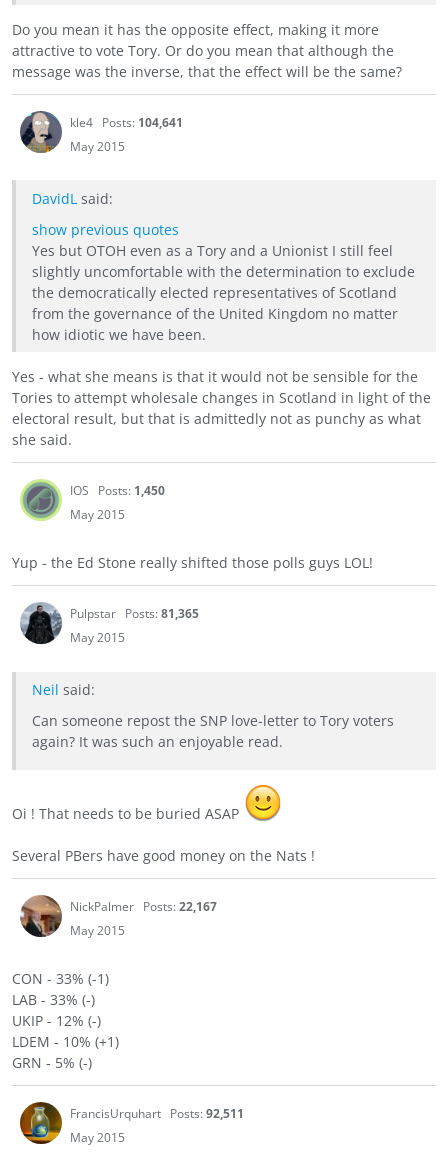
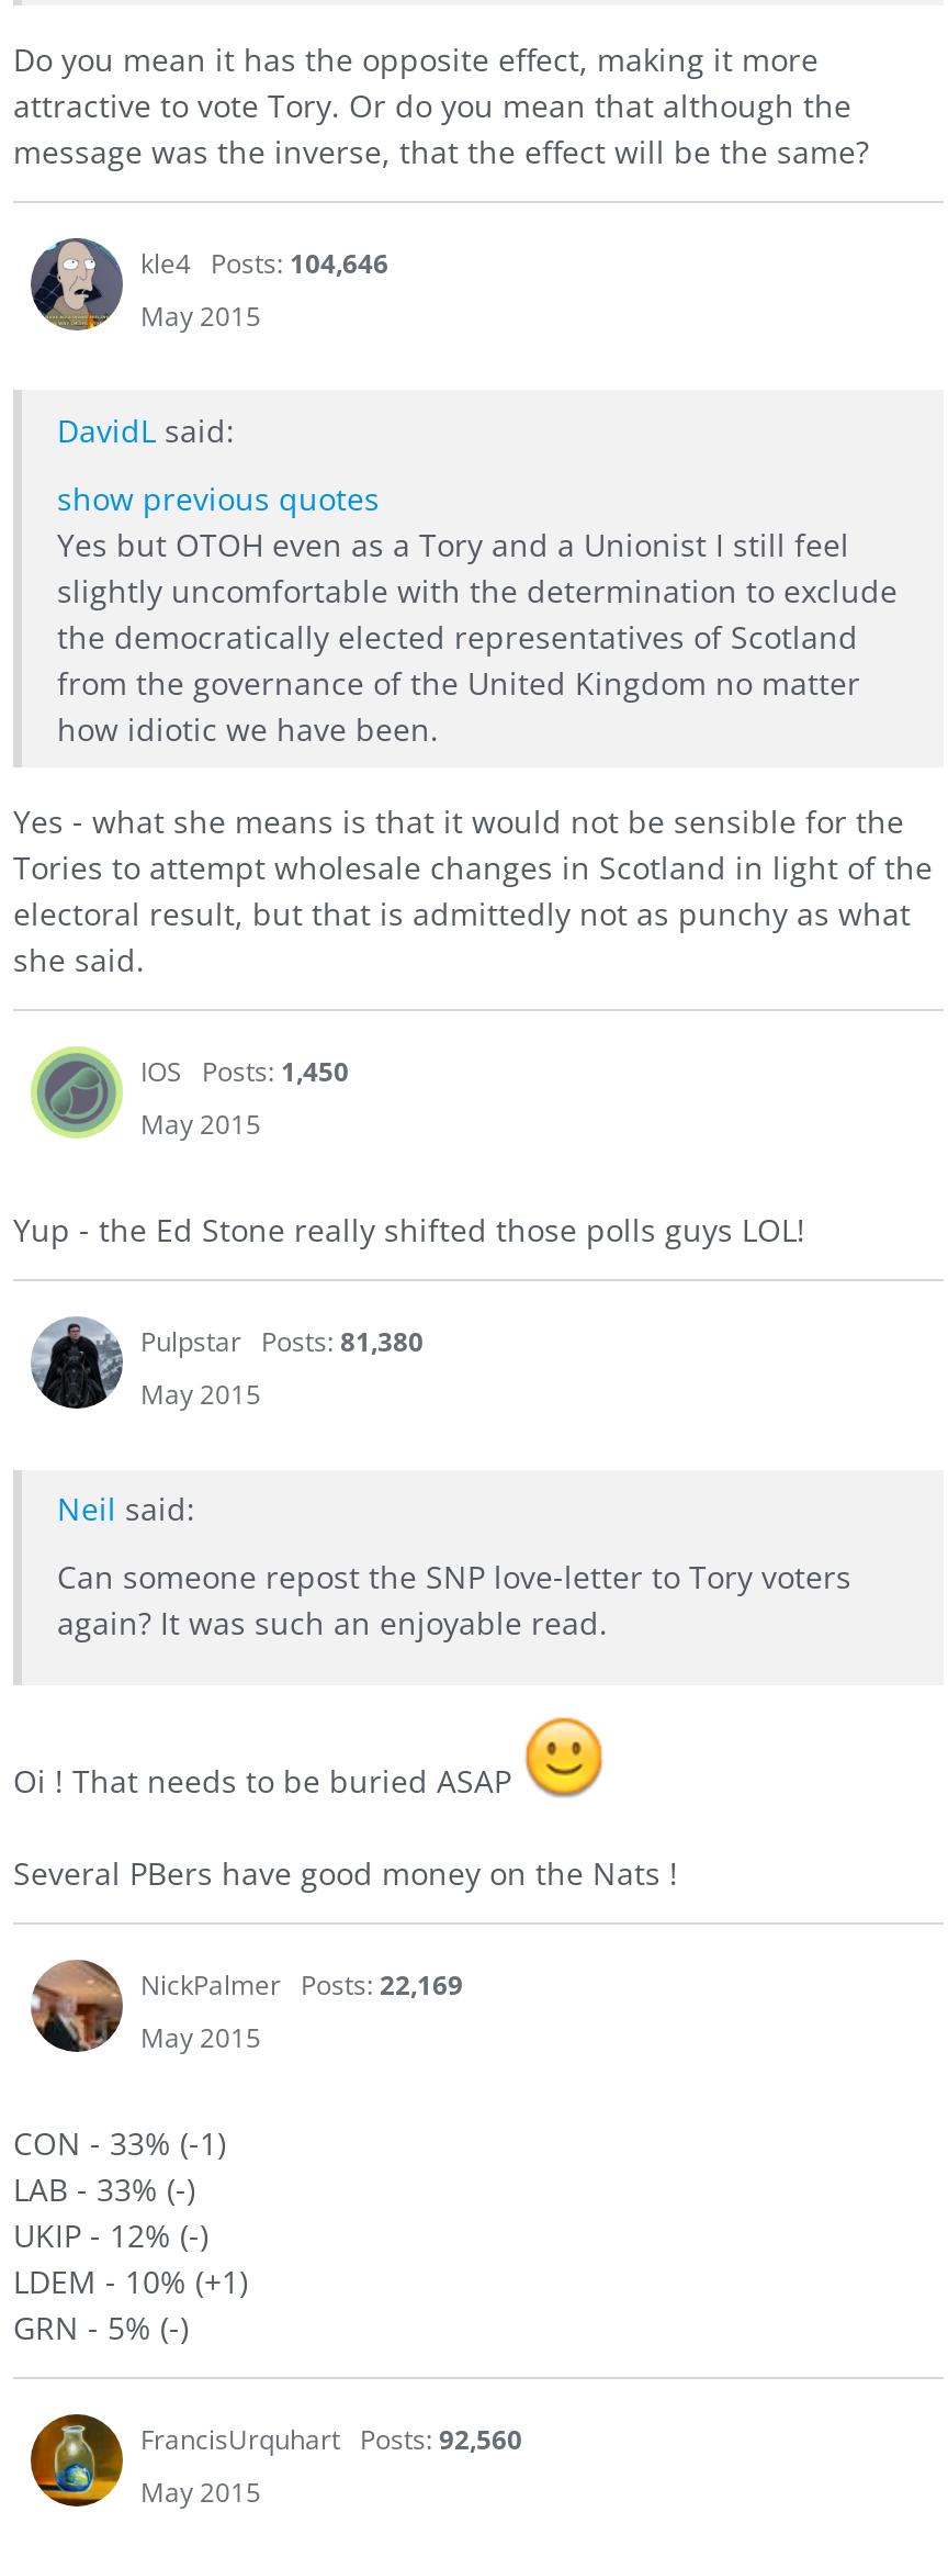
- kle4 Posts: 104,641
+ kle4 Posts: 104,646

- Pulpstar Posts: 81,365
+ Pulpstar Posts: 81,380

- NickPalmer Posts: 22,167
+ NickPalmer Posts: 22,169

- FrancisUrquhart Posts: 92,511
+ FrancisUrquhart Posts: 92,560
